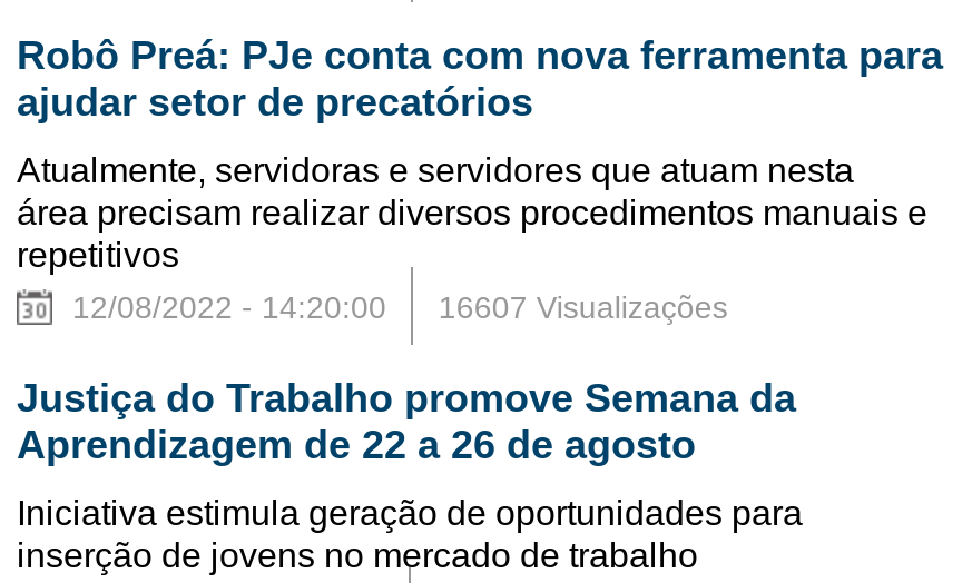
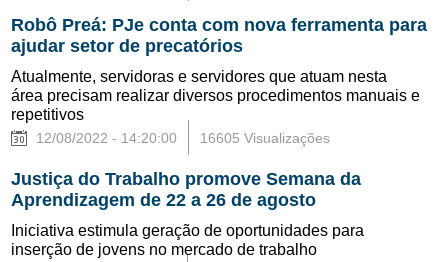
- 16607 Visualizações
+ 16605 Visualizações
